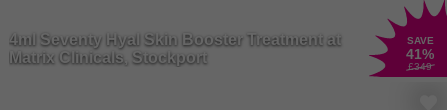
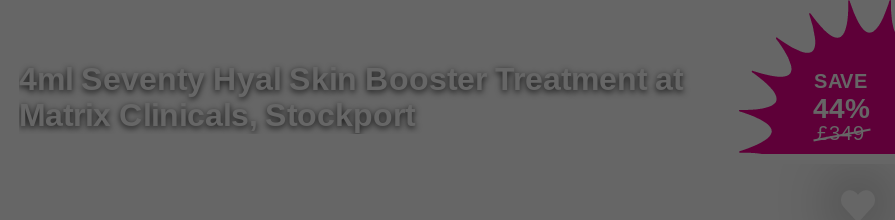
- 41%
+ 44%
